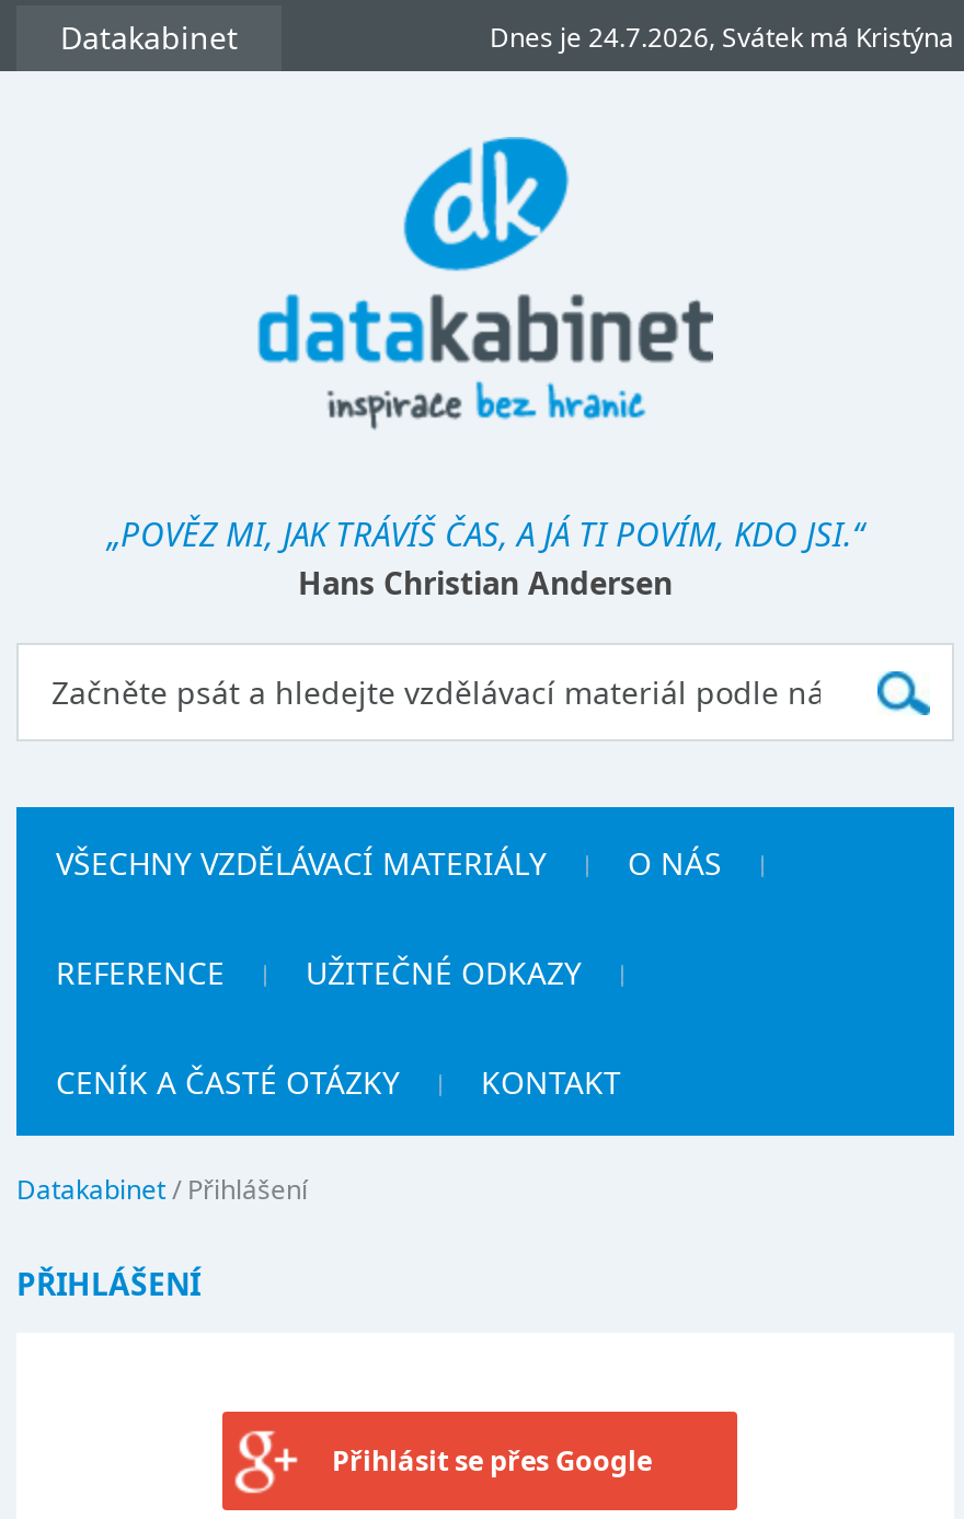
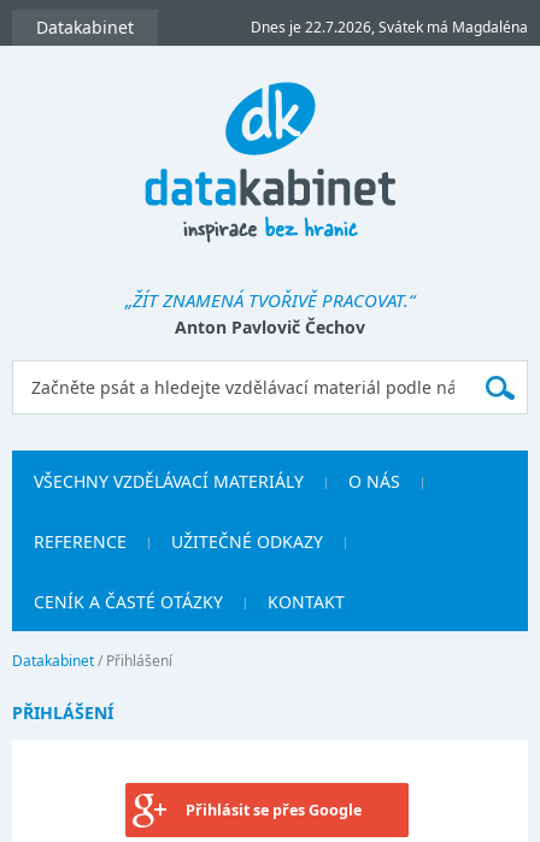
- Dnes je 24.7.2026, Svátek má Kristýna
+ Dnes je 22.7.2026, Svátek má Magdaléna

- „POVĚZ MI, JAK TRÁVÍŠ ČAS, A JÁ TI POVÍM, KDO JSI.“
- Hans Christian Andersen
+ „ŽÍT ZNAMENÁ TVOŘIVĚ PRACOVAT.“
+ Anton Pavlovič Čechov
